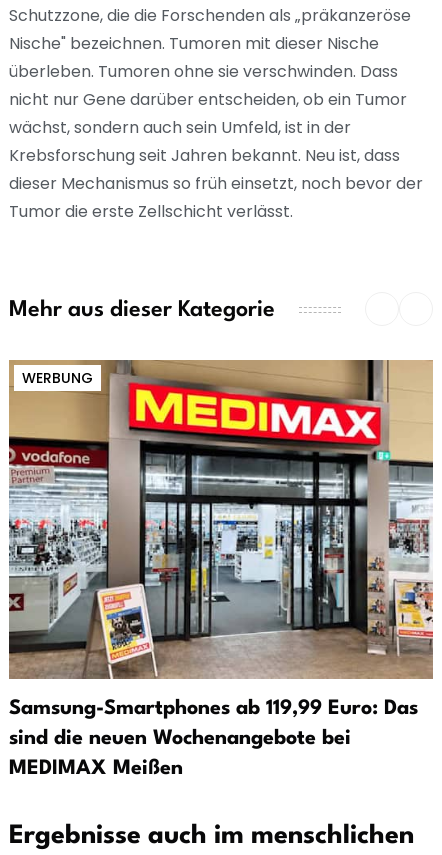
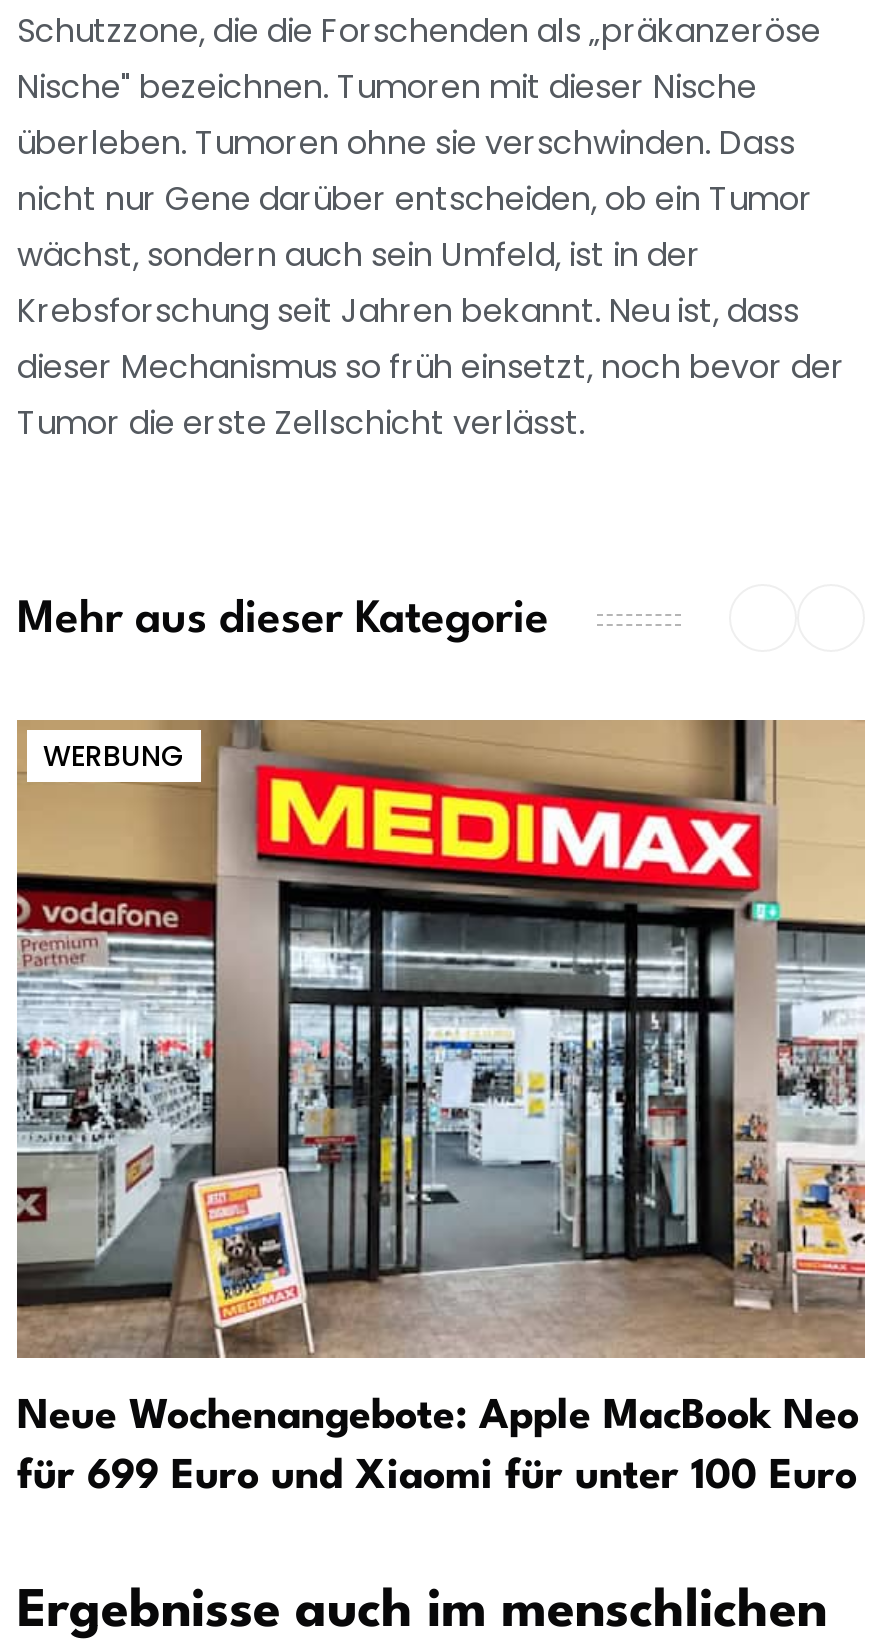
- Samsung-Smartphones ab 119,99 Euro: Das
- sind die neuen Wochenangebote bei
- MEDIMAX Meißen
+ Neue Wochenangebote: Apple MacBook Neo
+ für 699 Euro und Xiaomi für unter 100 Euro
